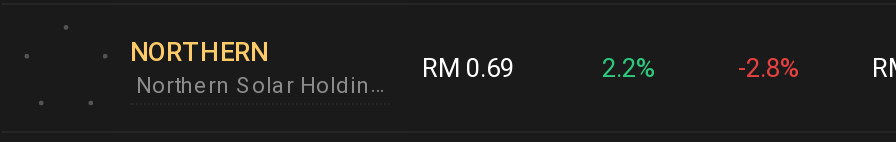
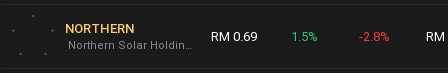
- 2.2%
+ 1.5%
